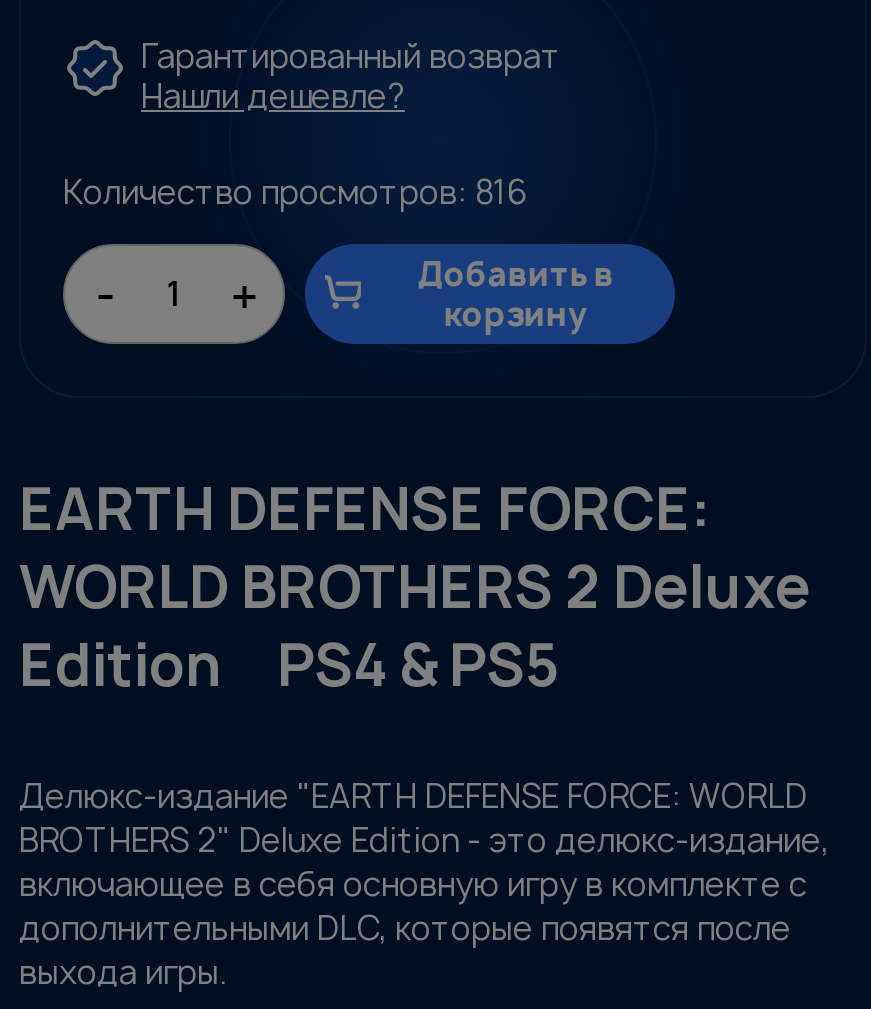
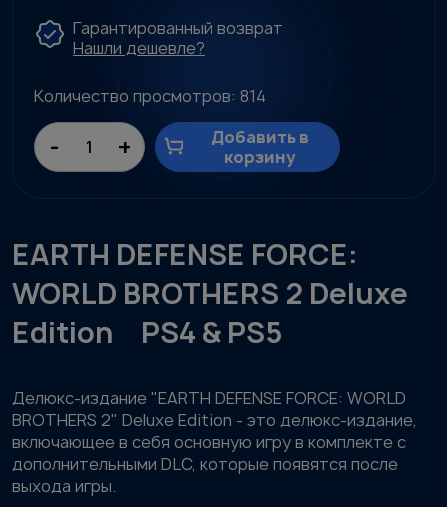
- Количество просмотров: 816
+ Количество просмотров: 814
